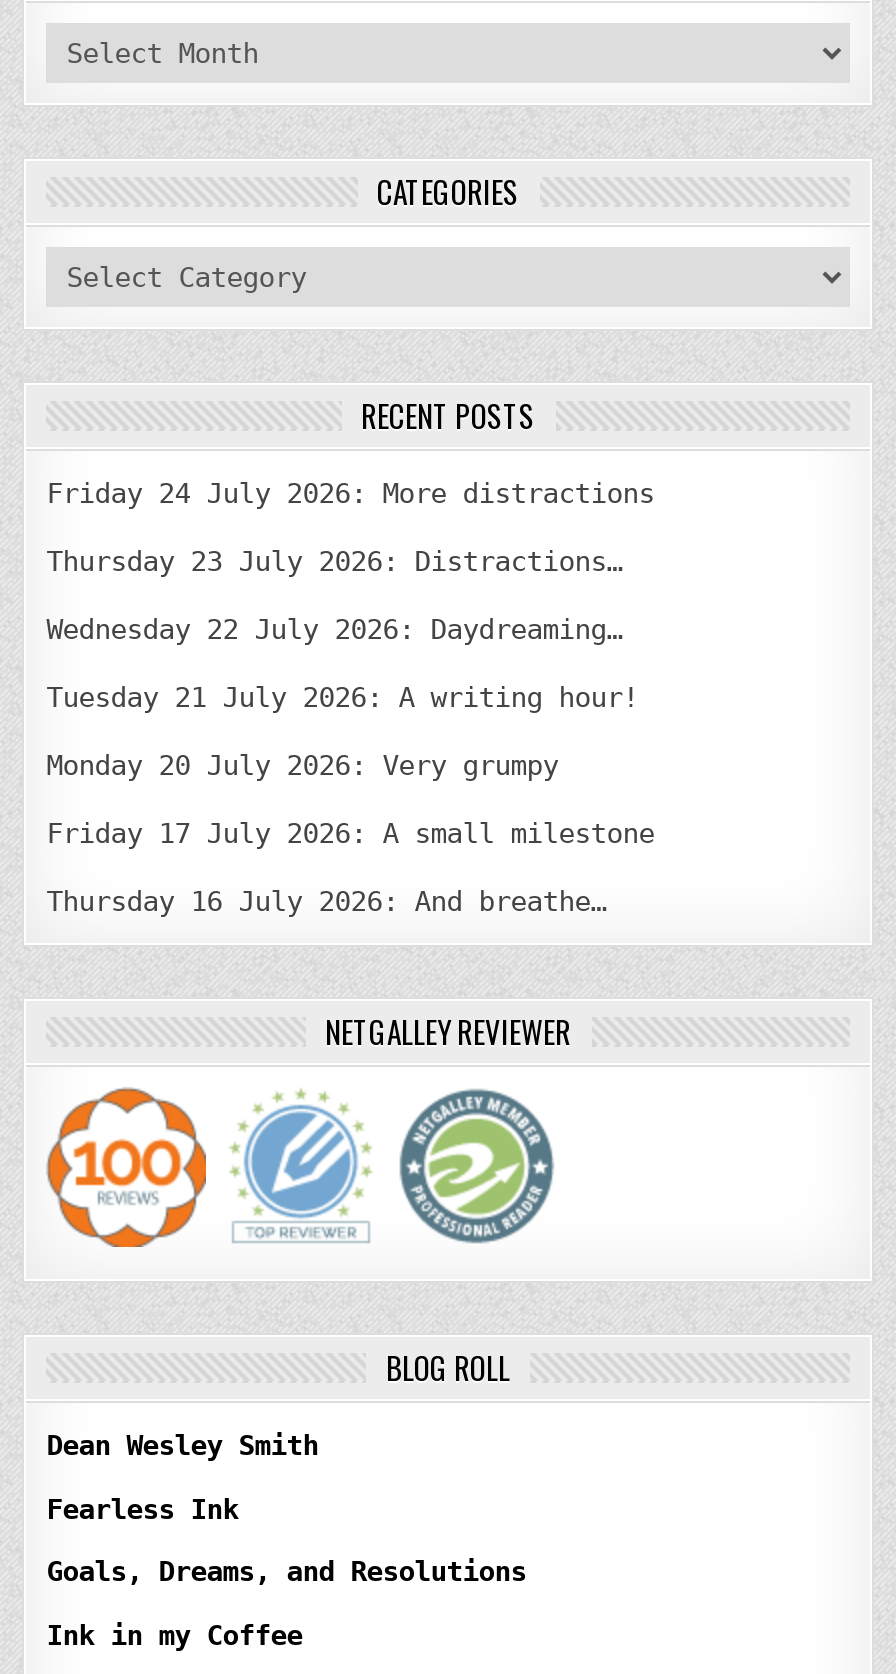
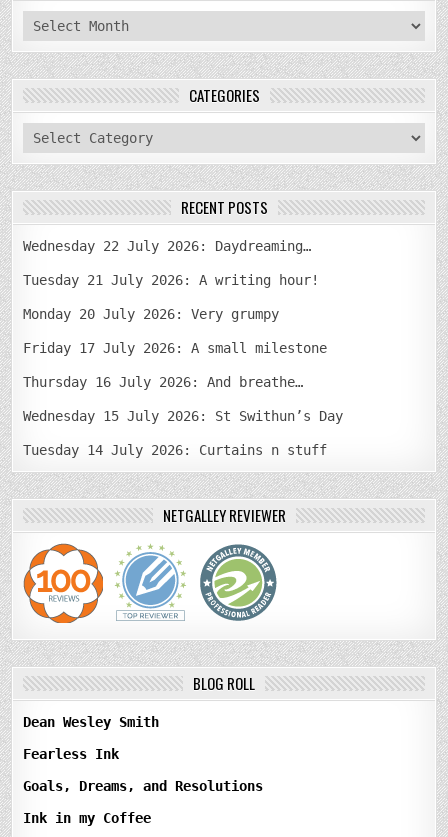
- Friday 24 July 2026: More distractions
- Thursday 23 July 2026: Distractions…

moved up: Wednesday 22 July 2026: Daydreaming… | Tuesday 21 July 2026: A writing hour! | Monday 20 July 2026: Very grumpy | Friday 17 July 2026: A small milestone | Thursday 16 July 2026: And breathe…

+ Wednesday 15 July 2026: St Swithun’s Day
+ Tuesday 14 July 2026: Curtains n stuff
